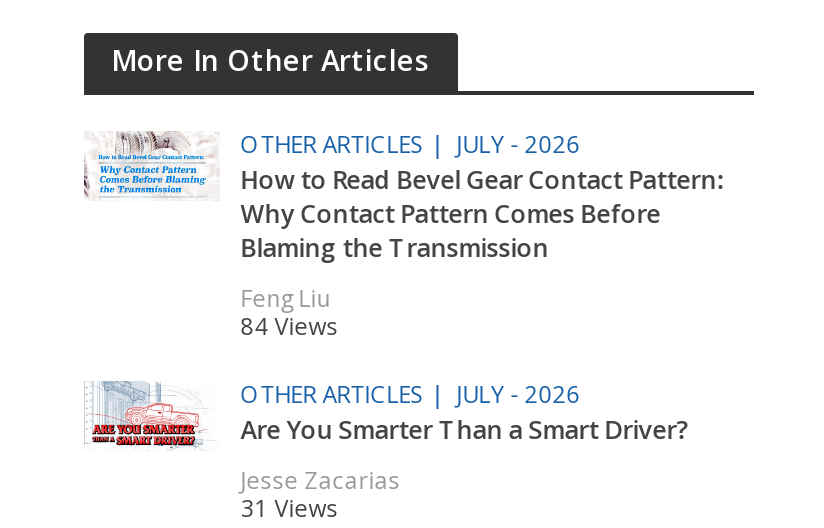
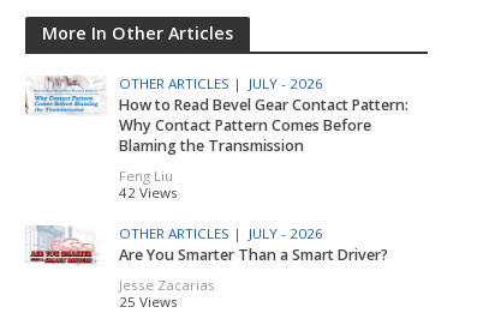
- 84 Views
+ 42 Views

- 31 Views
+ 25 Views
